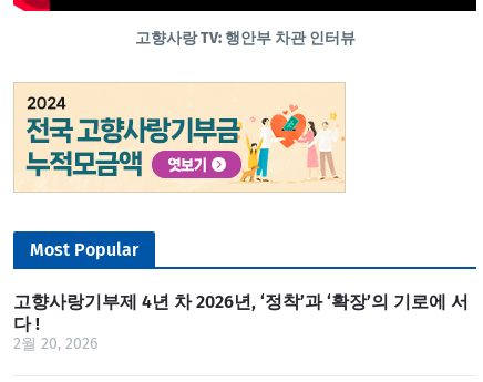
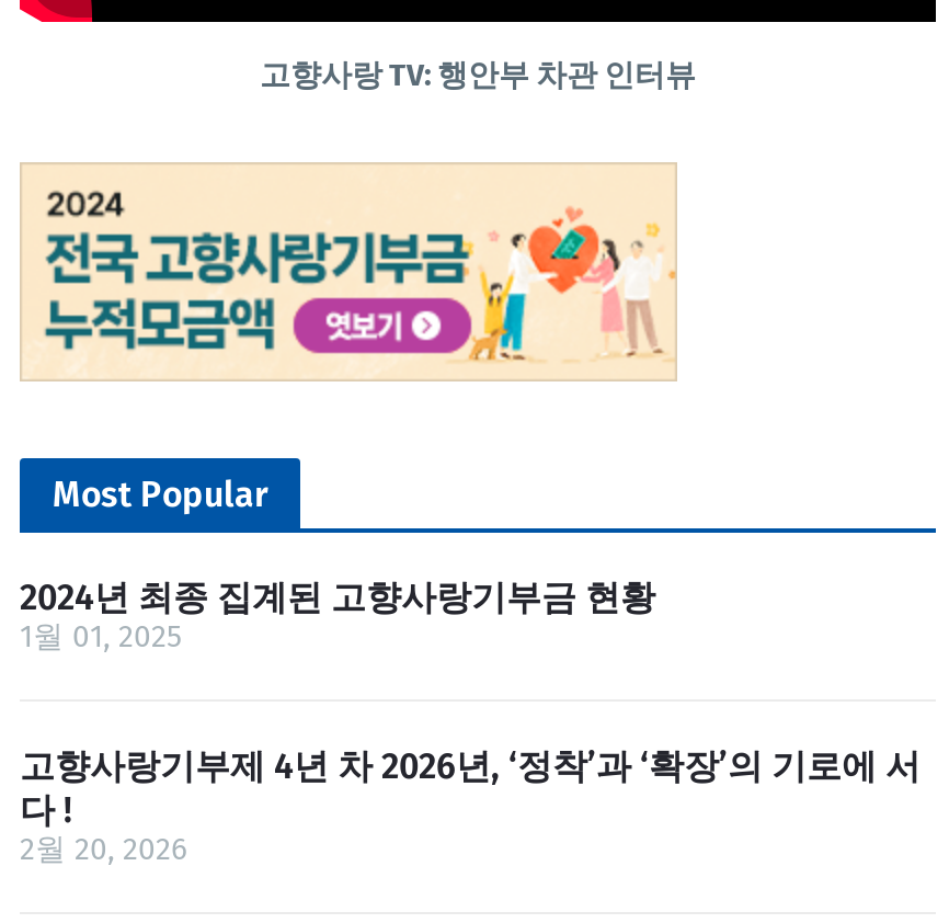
+ 2024년 최종 집계된 고향사랑기부금 현황
+ 1월 01, 2025
